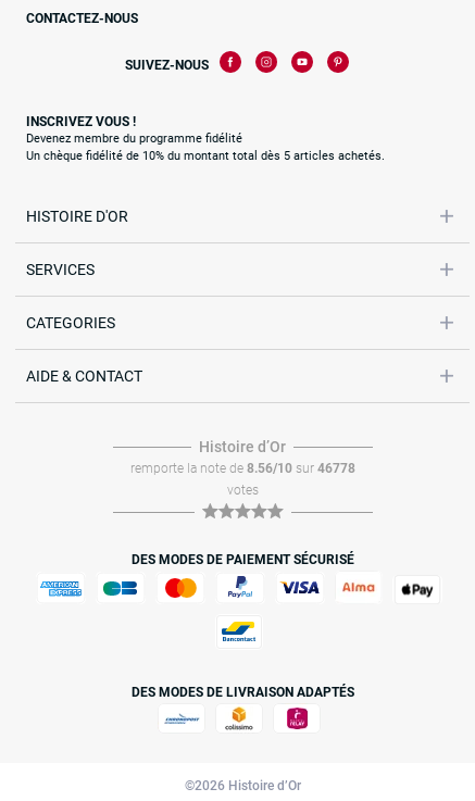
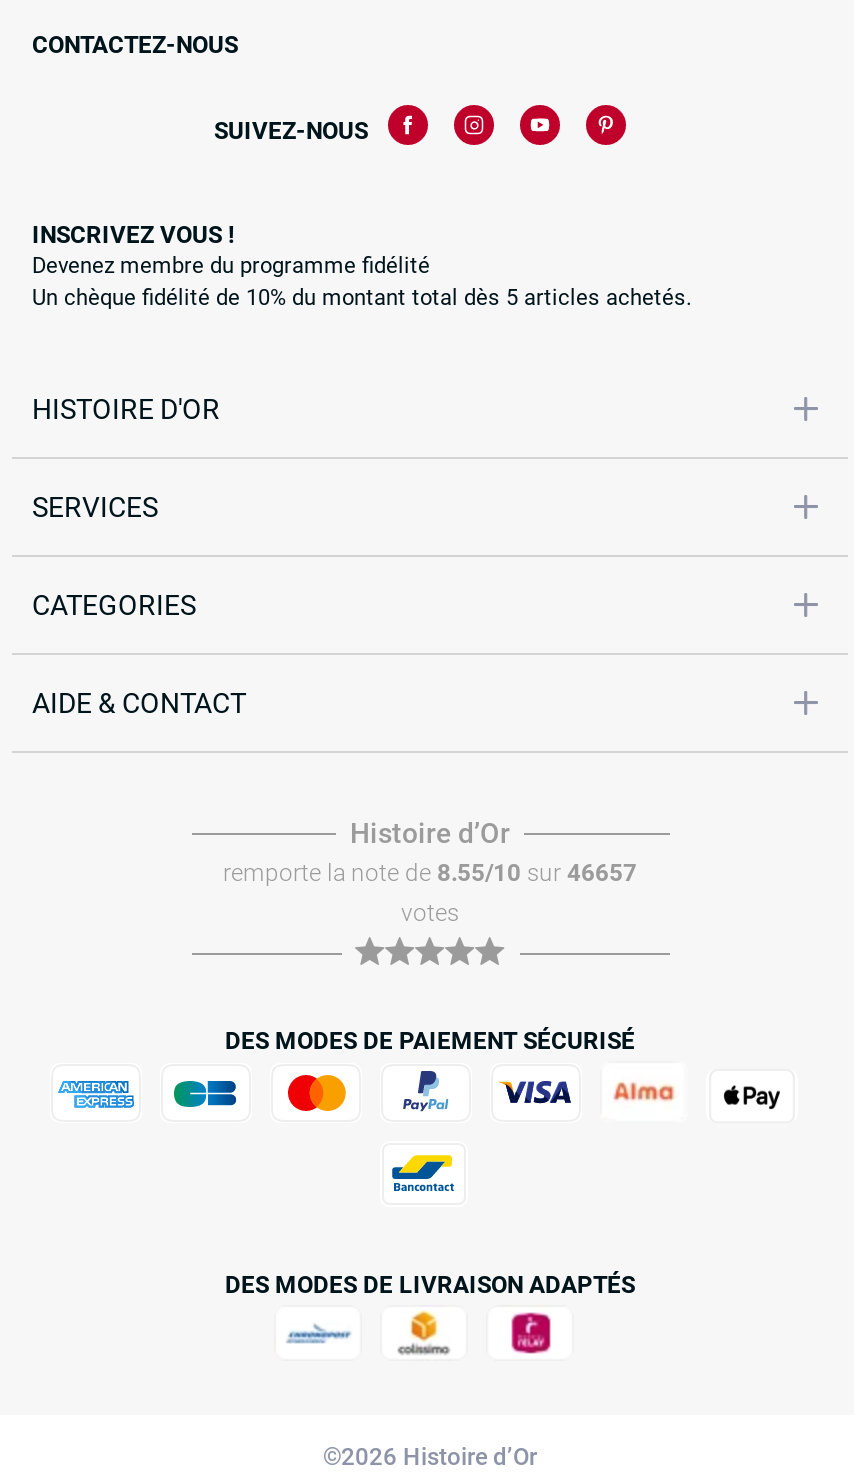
- remporte la note de 8.56/10 sur 46778
+ remporte la note de 8.55/10 sur 46657
